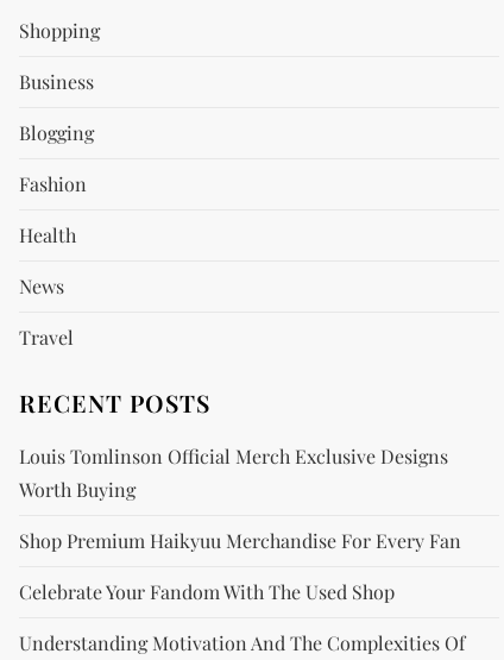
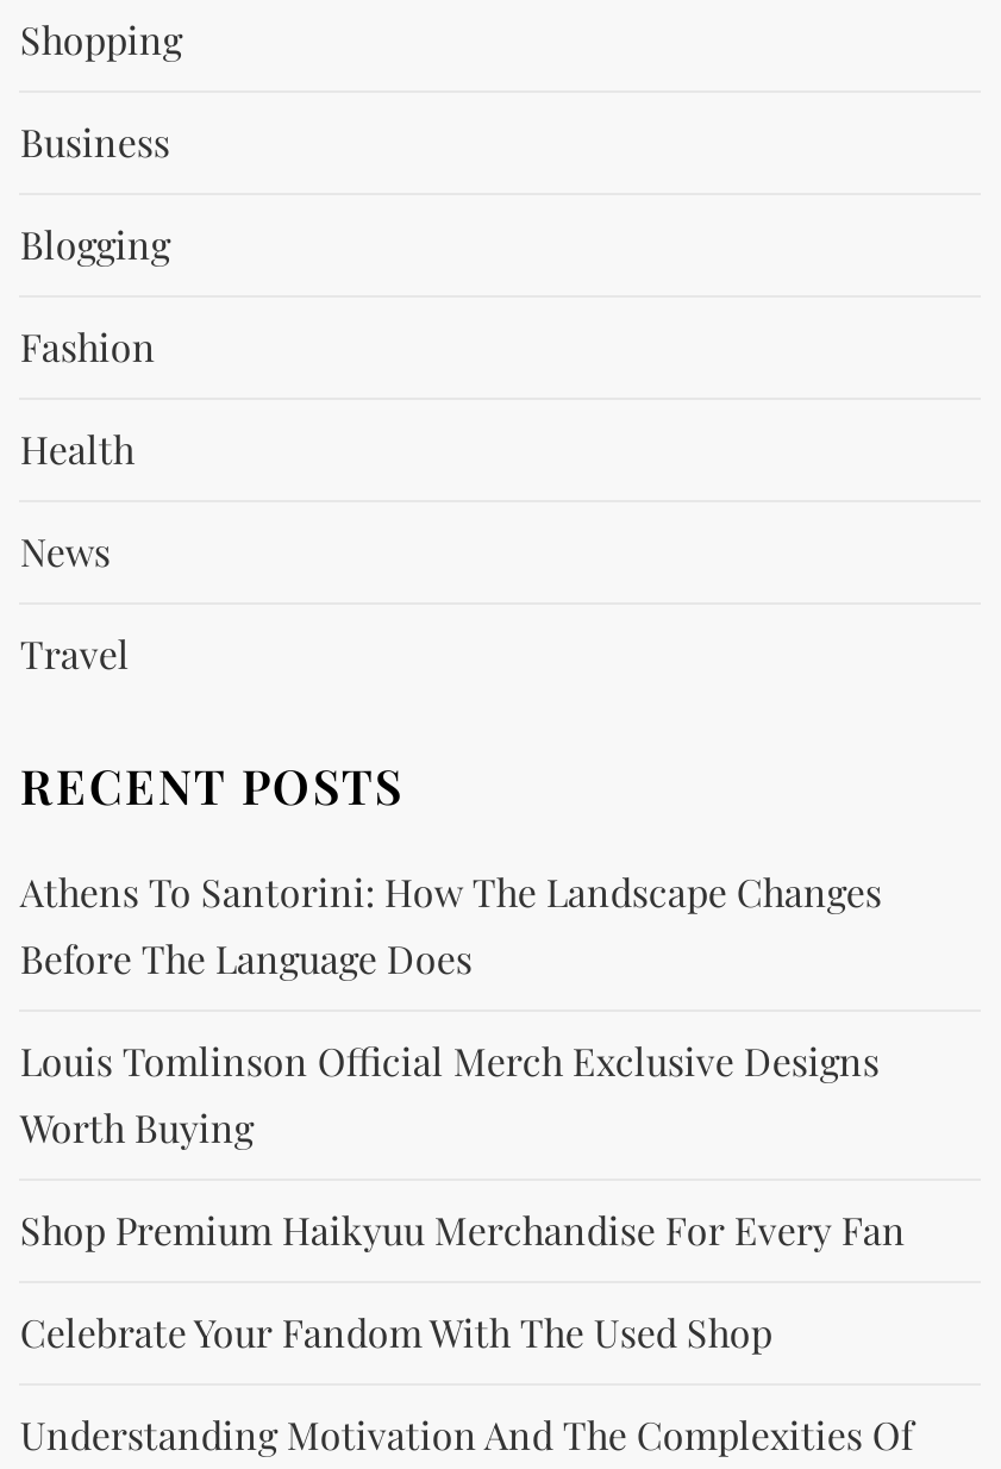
+ Athens To Santorini: How The Landscape Changes
+ Before The Language Does
